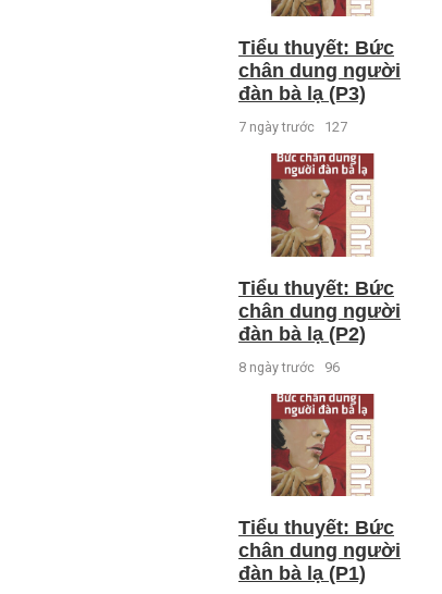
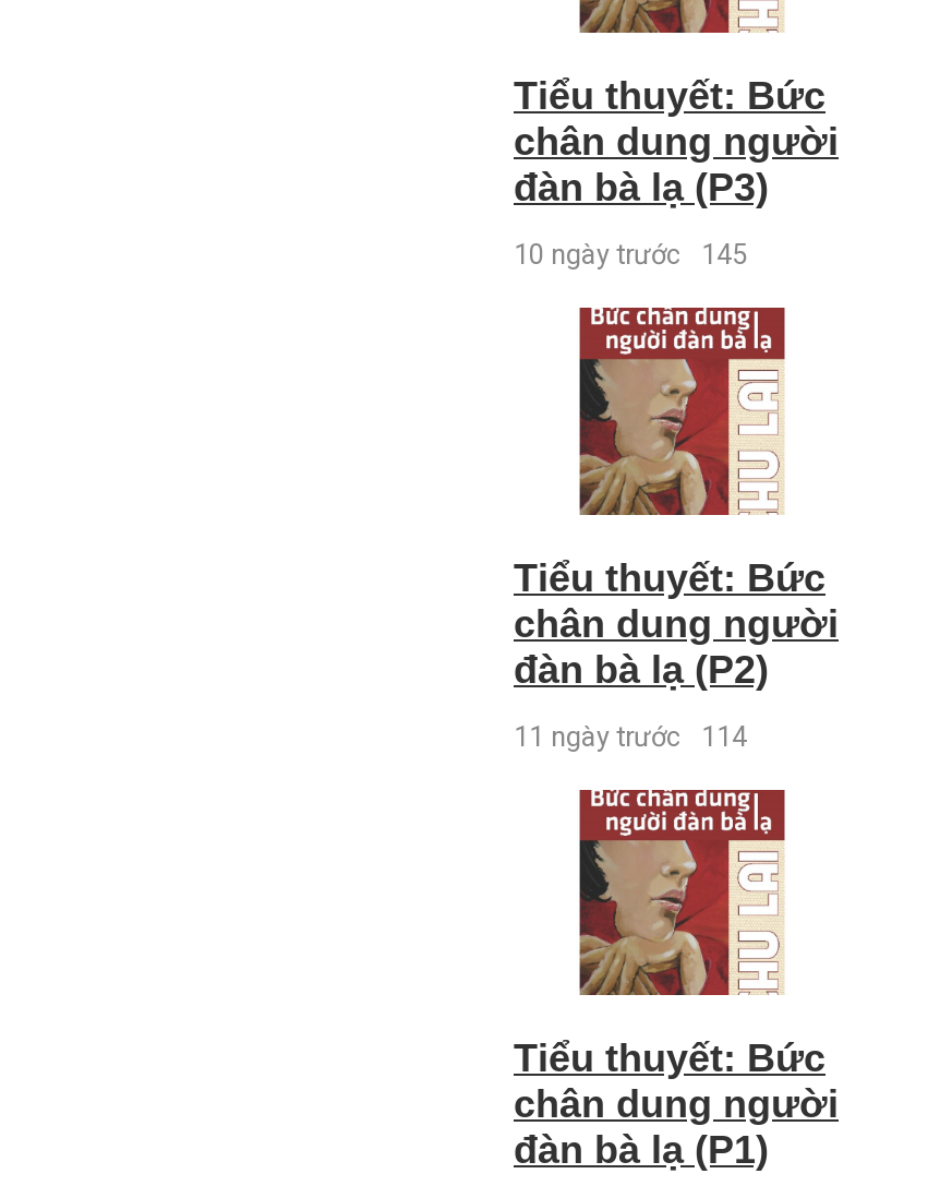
- 7 ngày trước 127
+ 10 ngày trước 145

- 8 ngày trước 96
+ 11 ngày trước 114
